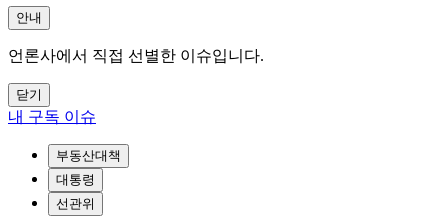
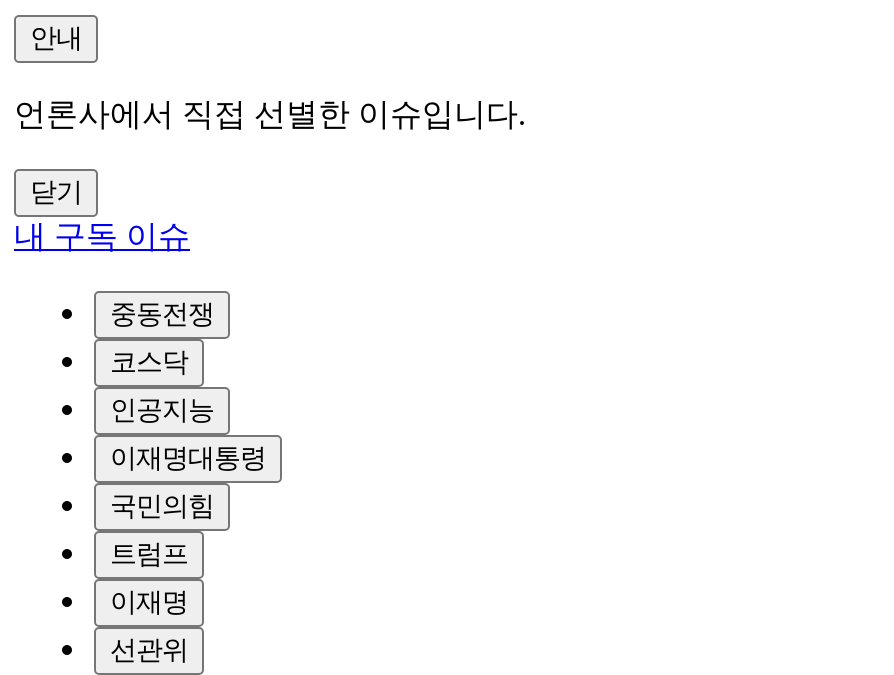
- 부동산대책
- 대통령
+ 중동전쟁
+ 코스닥
+ 인공지능
+ 이재명대통령
+ 국민의힘
+ 트럼프
+ 이재명
